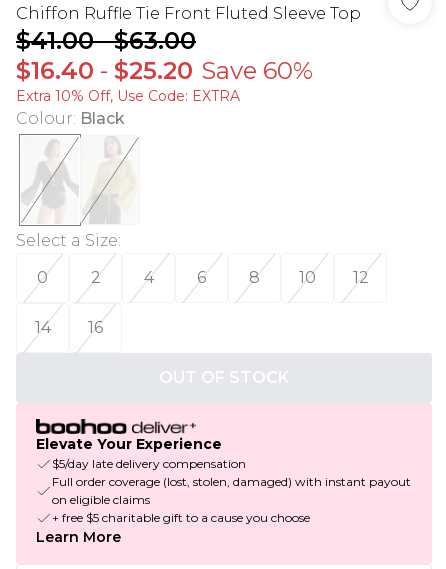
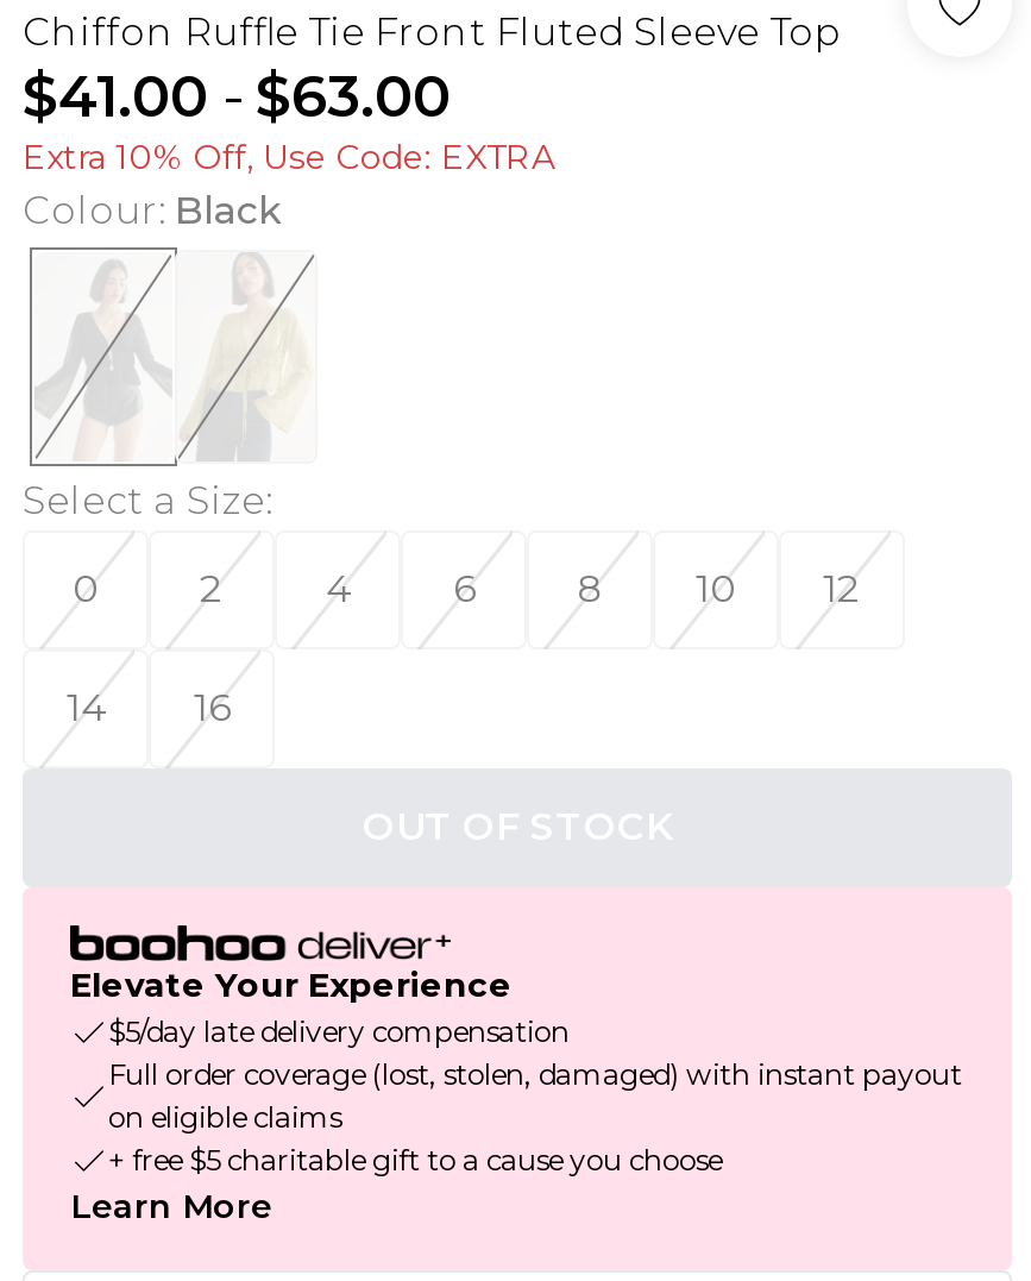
- $16.40 - $25.20 Save 60%
